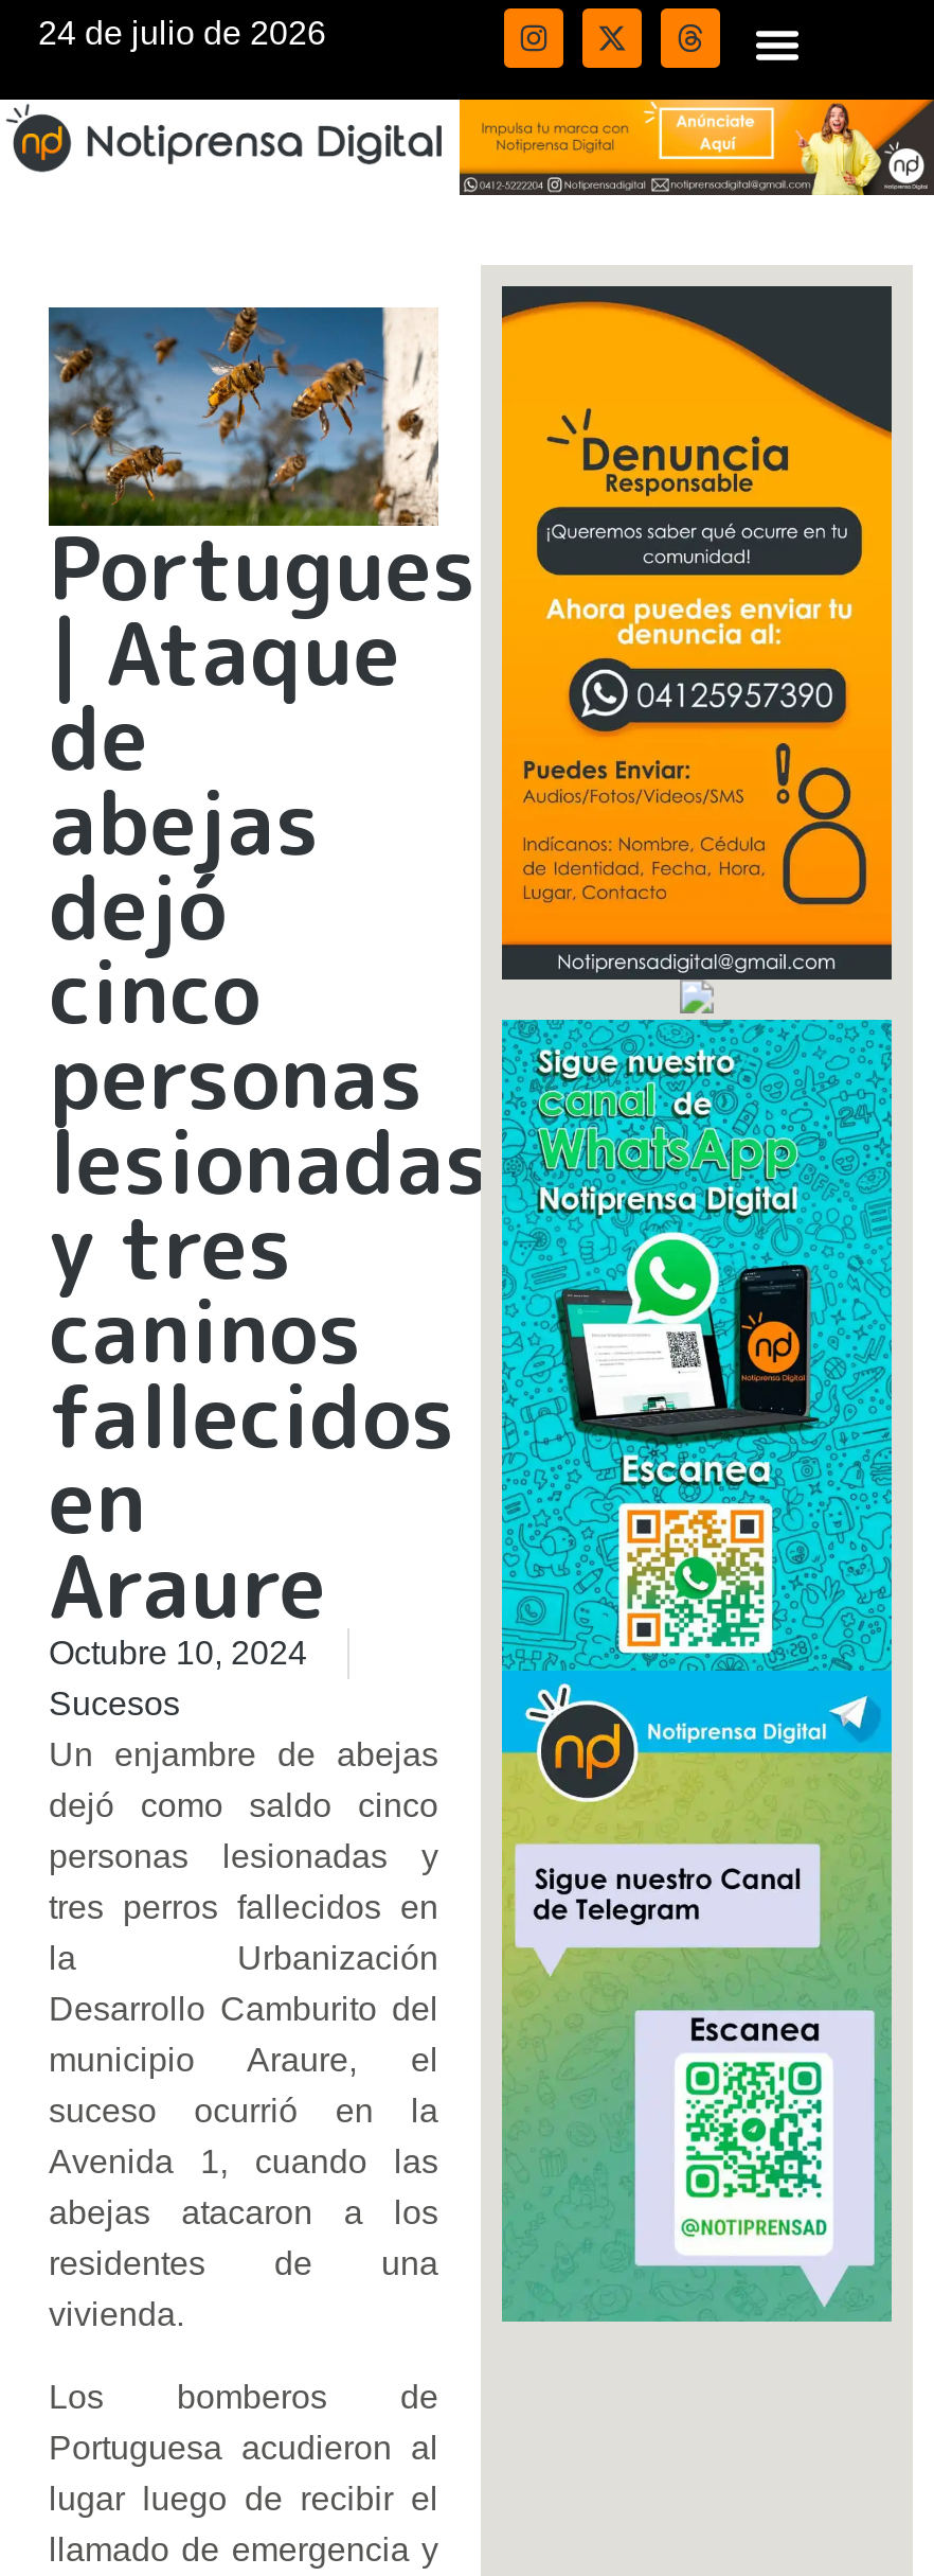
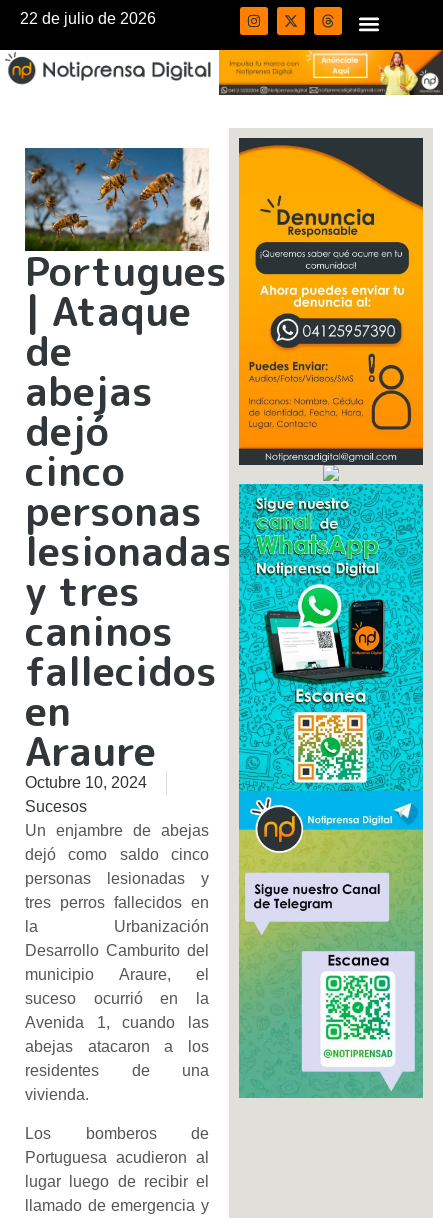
- 24 de julio de 2026
+ 22 de julio de 2026
